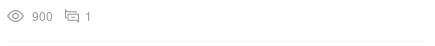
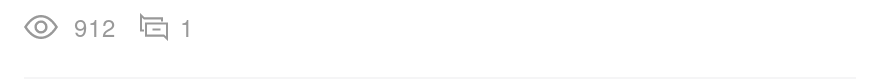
- 900 1
+ 912 1
